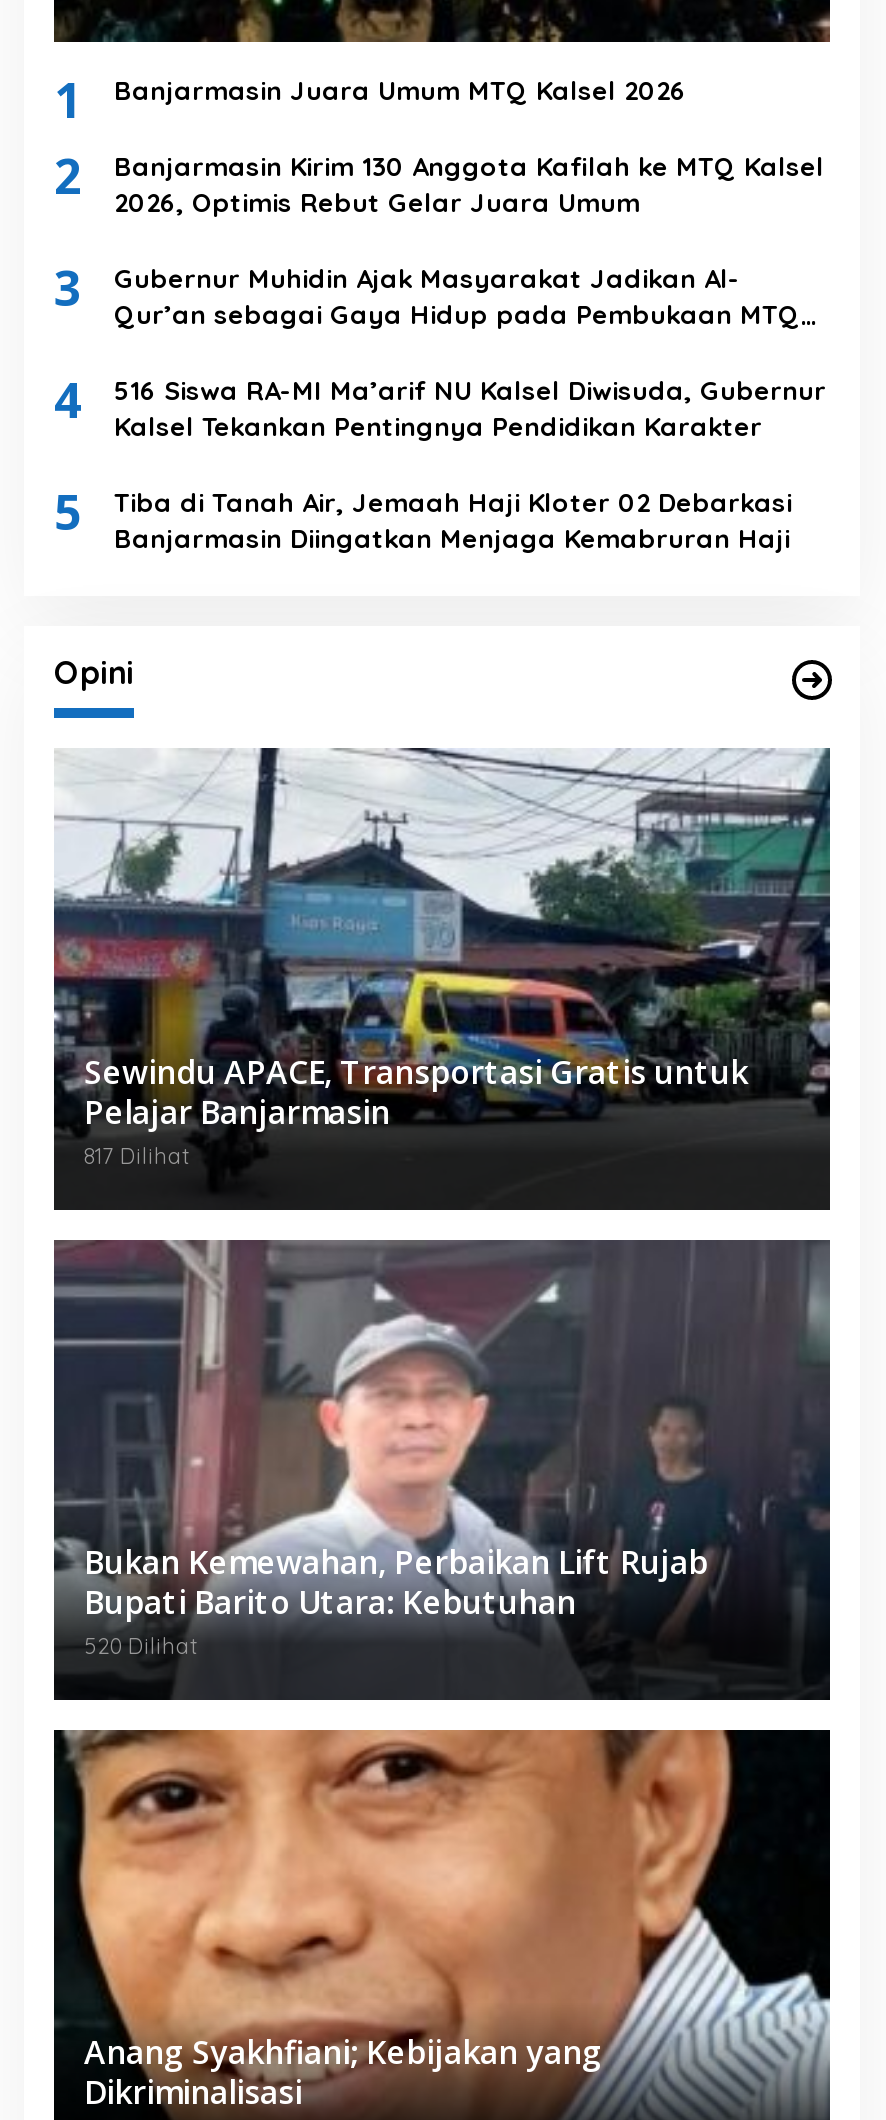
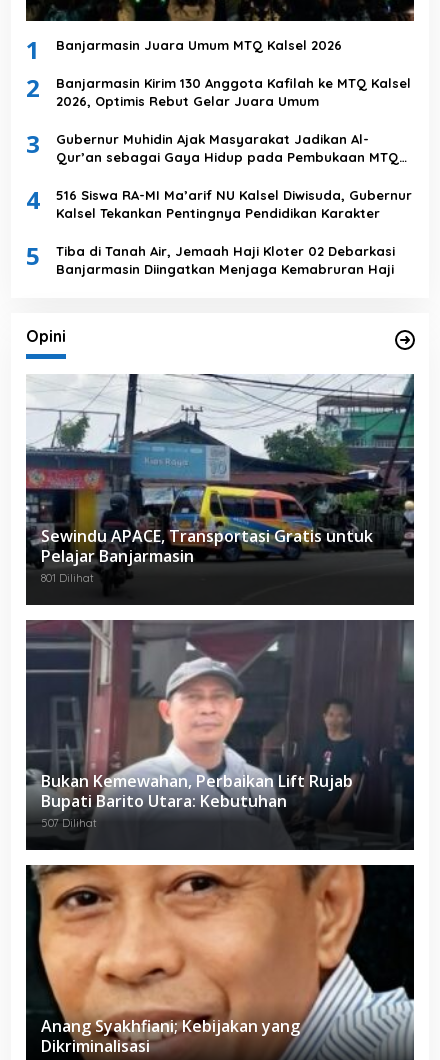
- 817 Dilihat
+ 801 Dilihat

- 520 Dilihat
+ 507 Dilihat
